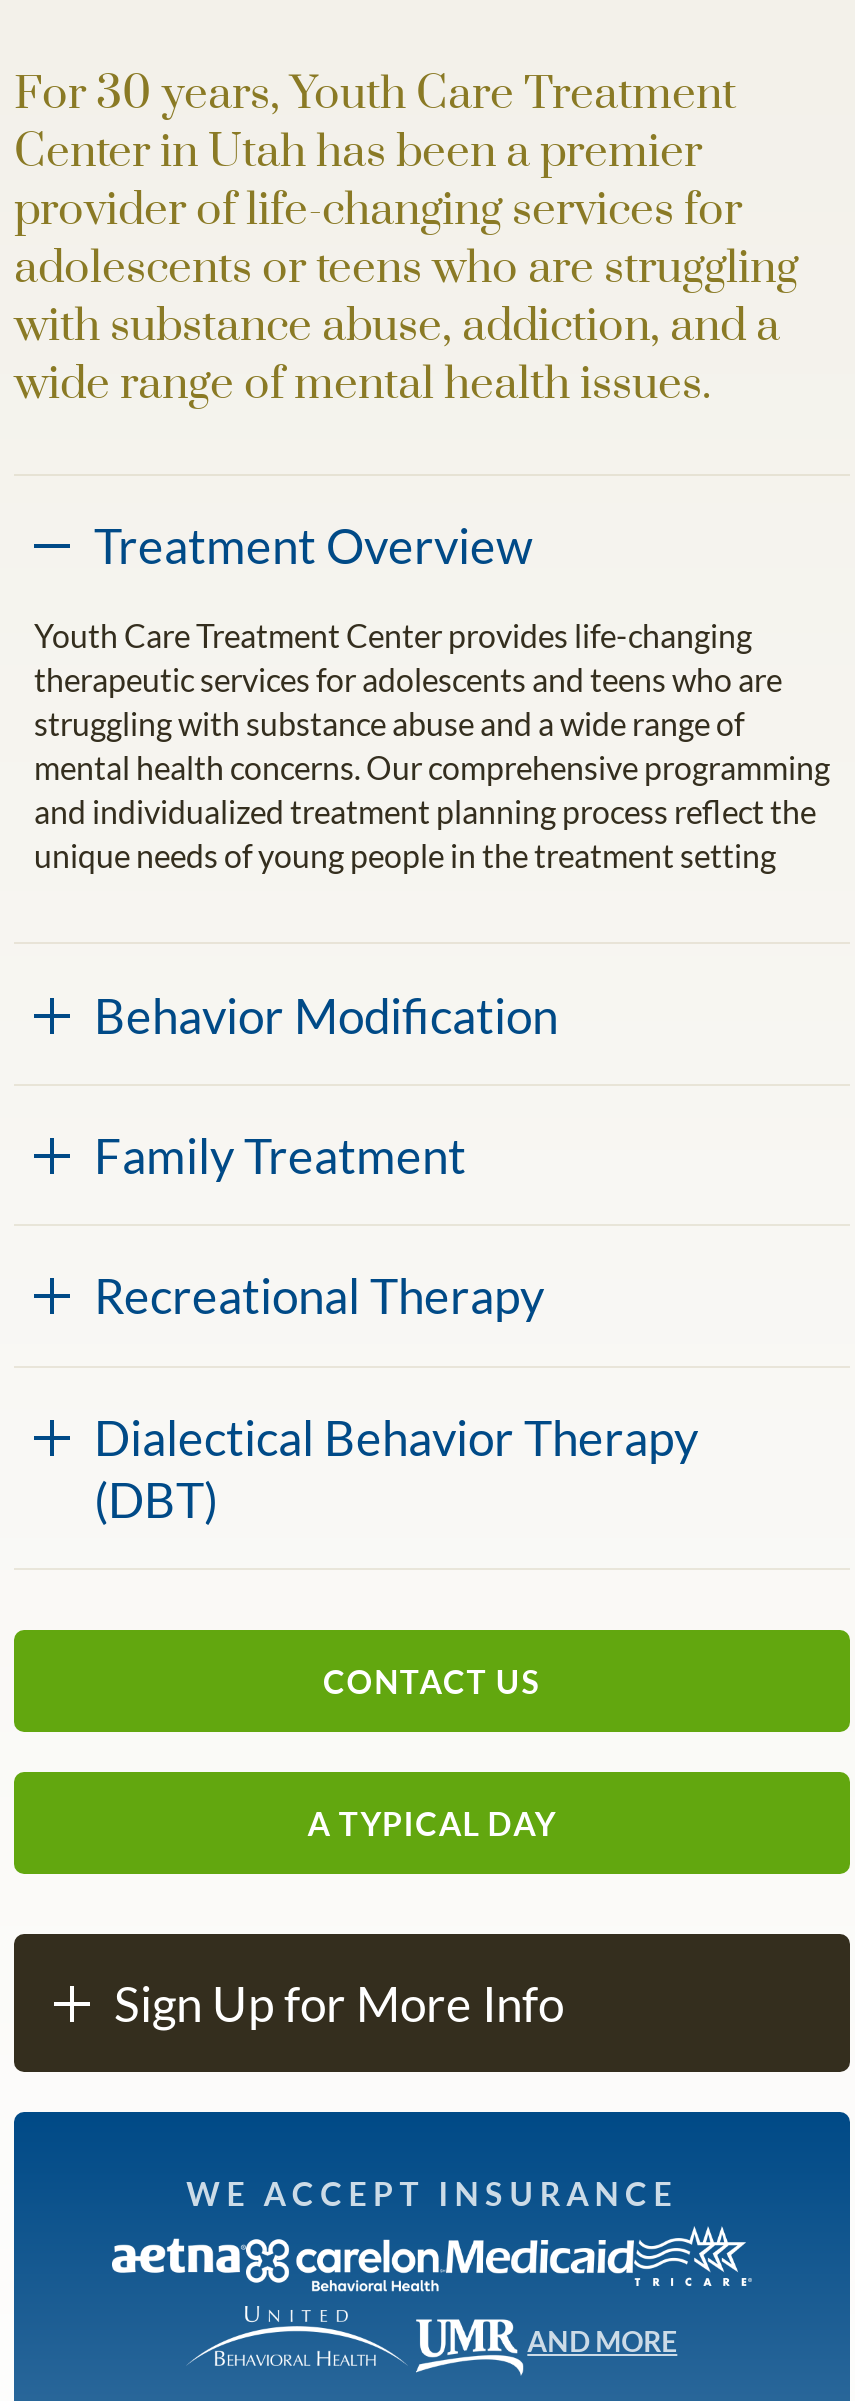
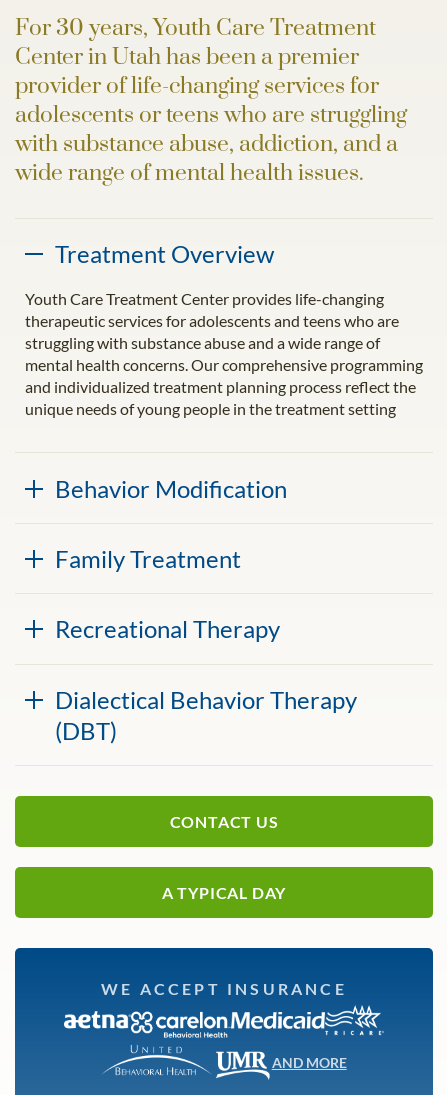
- Sign Up for More Info
